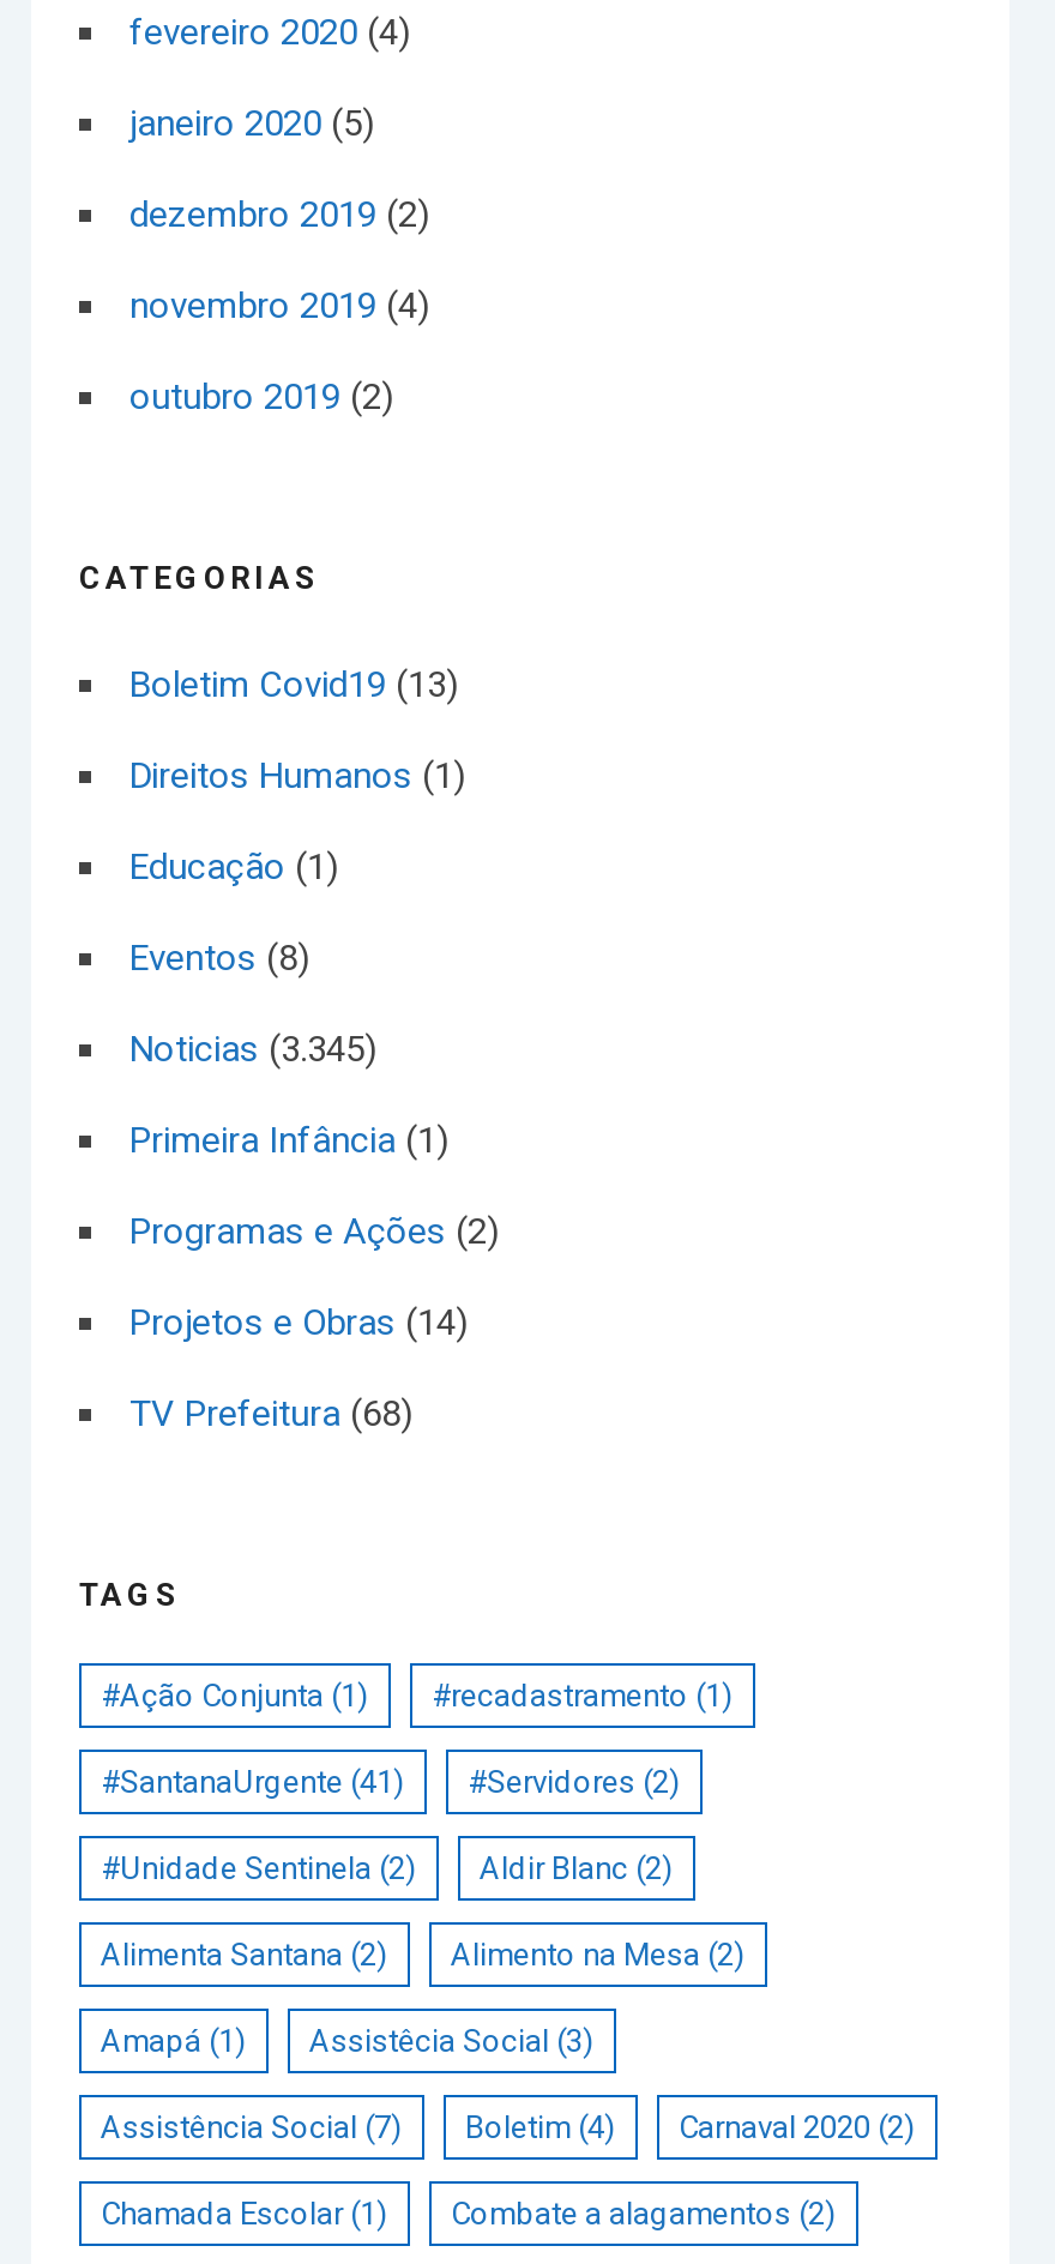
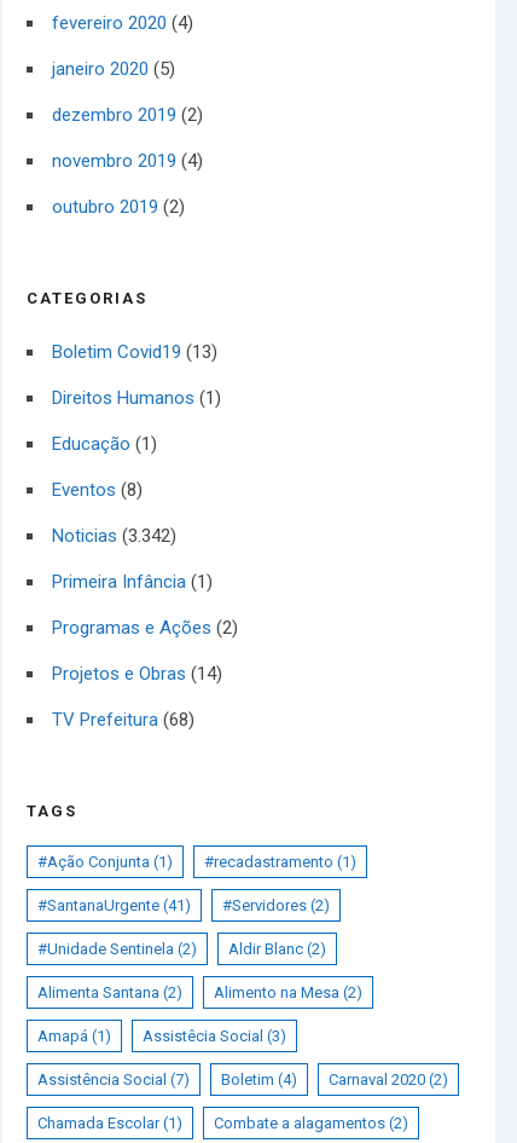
- Noticias (3.345)
+ Noticias (3.342)
